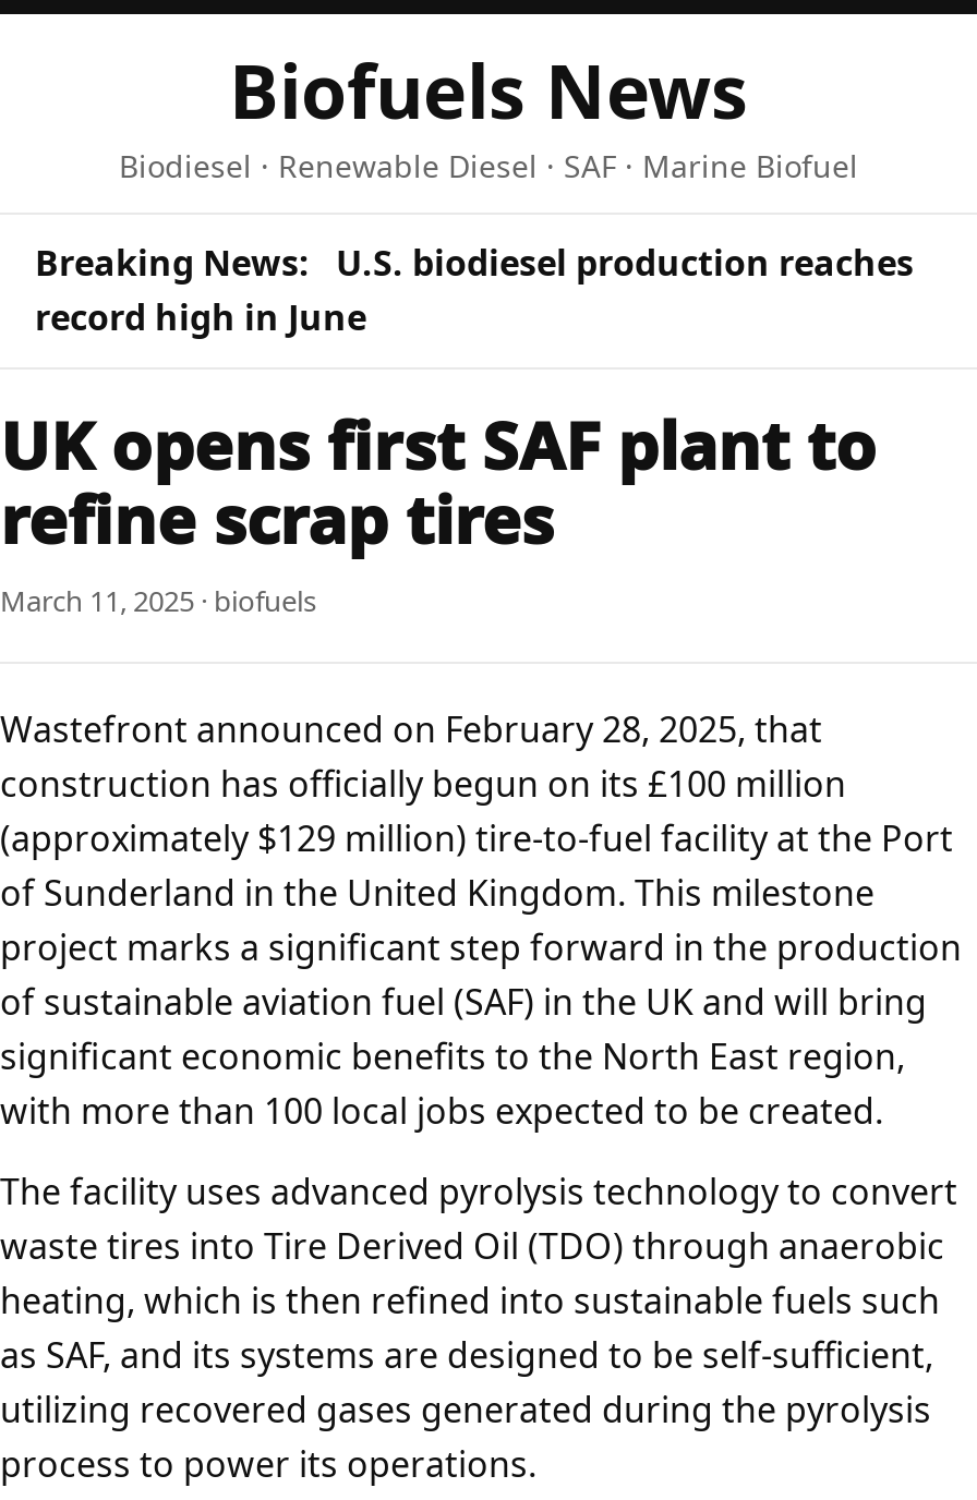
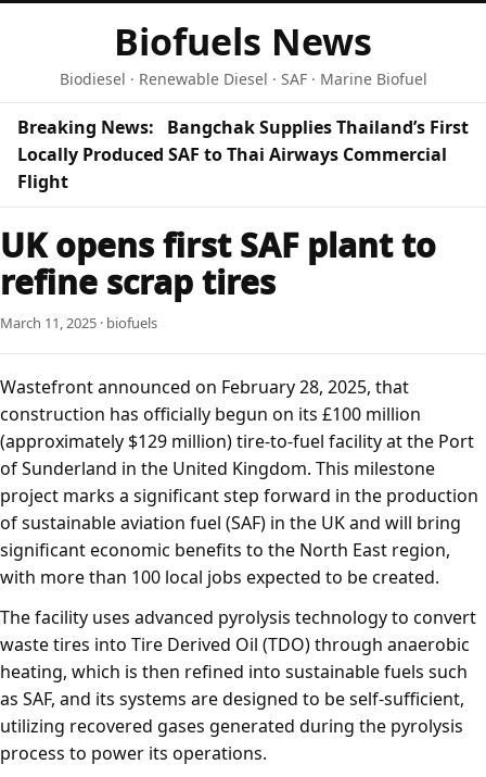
- Breaking News: U.S. biodiesel production reaches
- record high in June
+ Breaking News: Bangchak Supplies Thailand’s First
+ Locally Produced SAF to Thai Airways Commercial
+ Flight
